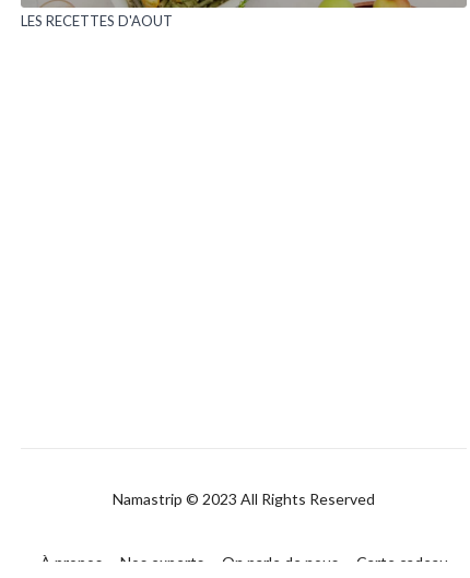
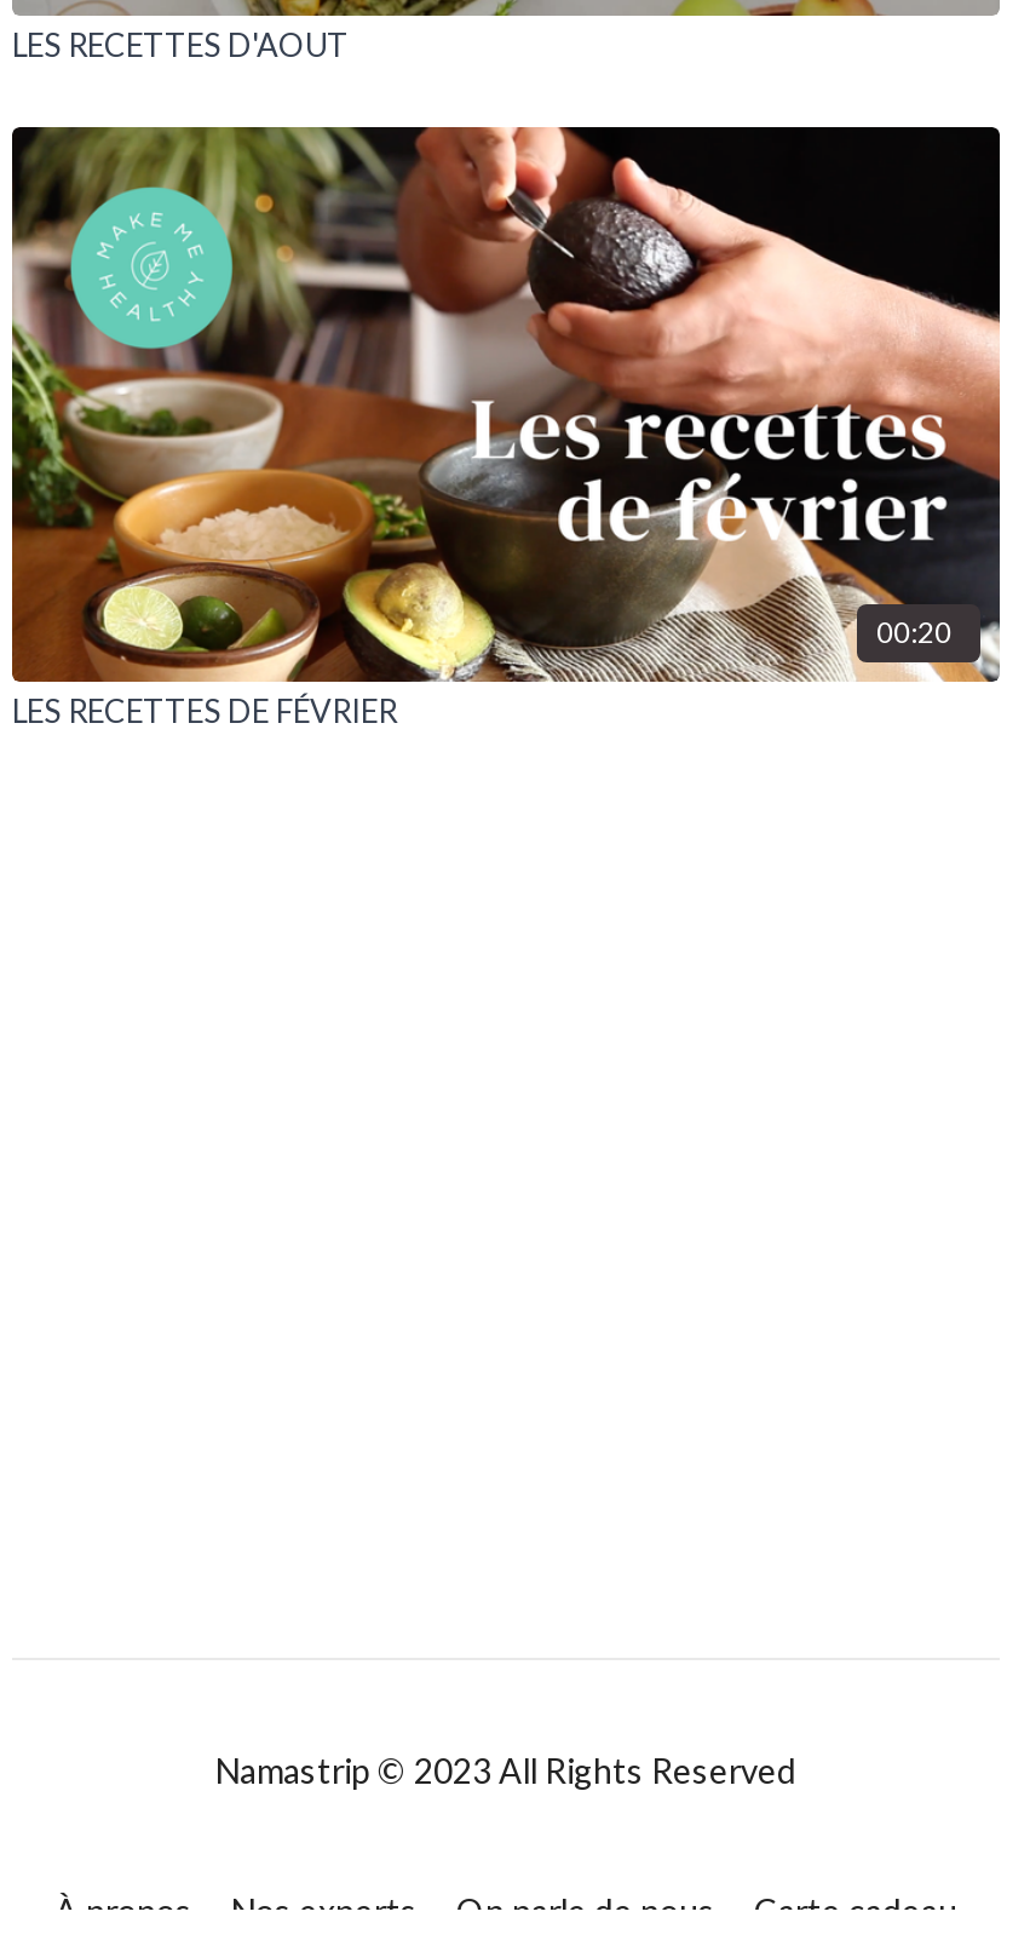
+ [image]
+ 00:20
+ LES RECETTES DE FÉVRIER
